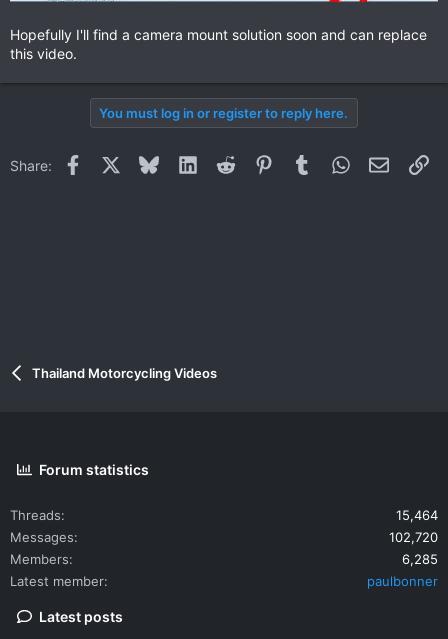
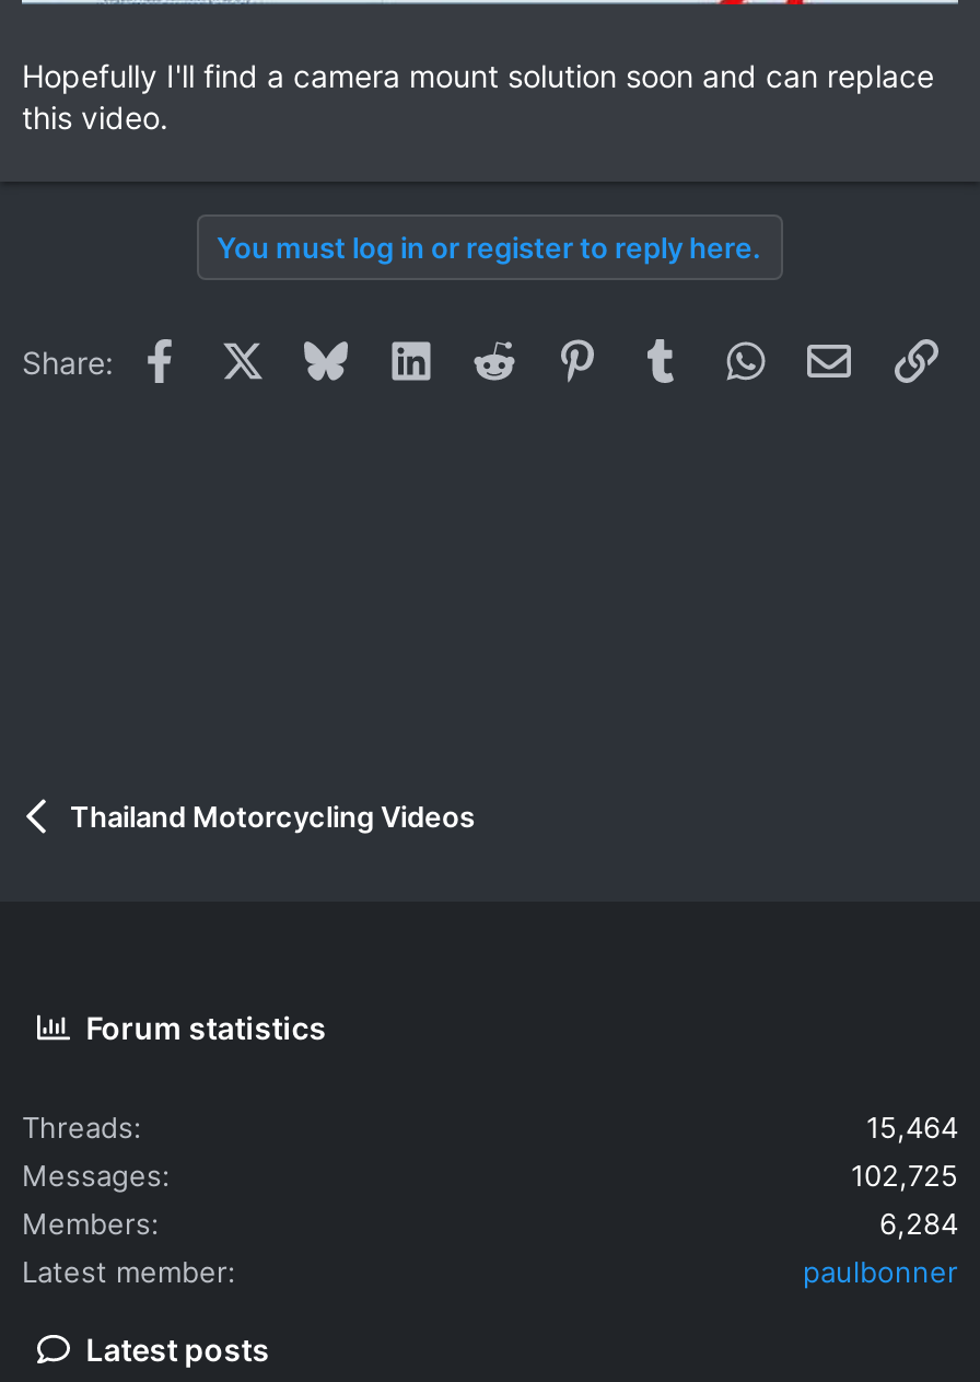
- 102,720
+ 102,725

- 6,285
+ 6,284
